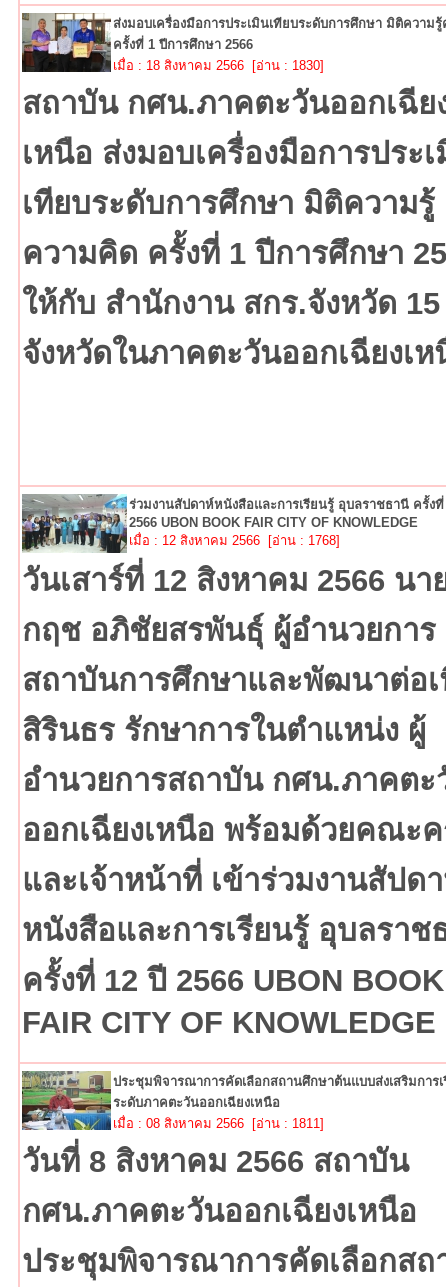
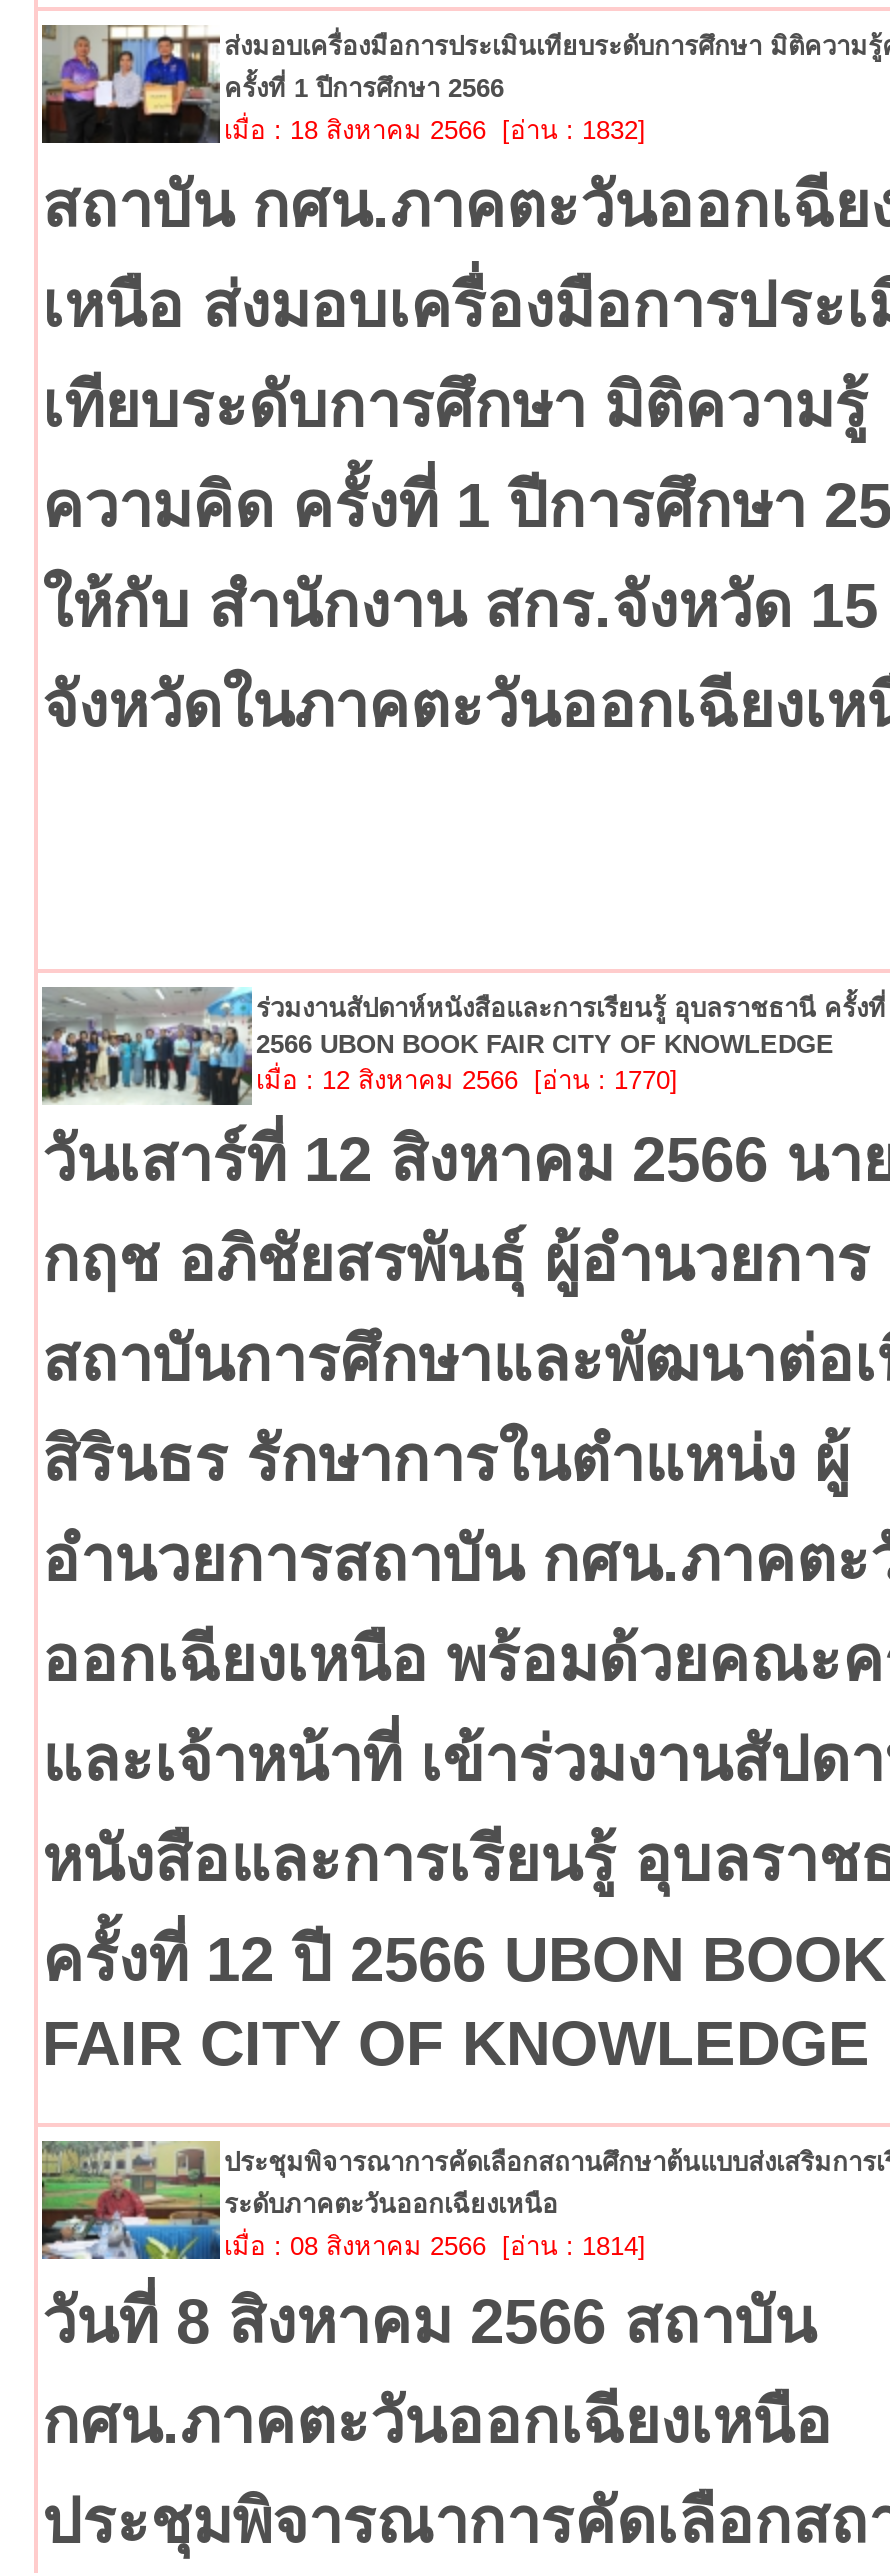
- เมื่อ : 18 สิงหาคม 2566 [อ่าน : 1830]
+ เมื่อ : 18 สิงหาคม 2566 [อ่าน : 1832]

- เมื่อ : 12 สิงหาคม 2566 [อ่าน : 1768]
+ เมื่อ : 12 สิงหาคม 2566 [อ่าน : 1770]

- เมื่อ : 08 สิงหาคม 2566 [อ่าน : 1811]
+ เมื่อ : 08 สิงหาคม 2566 [อ่าน : 1814]
